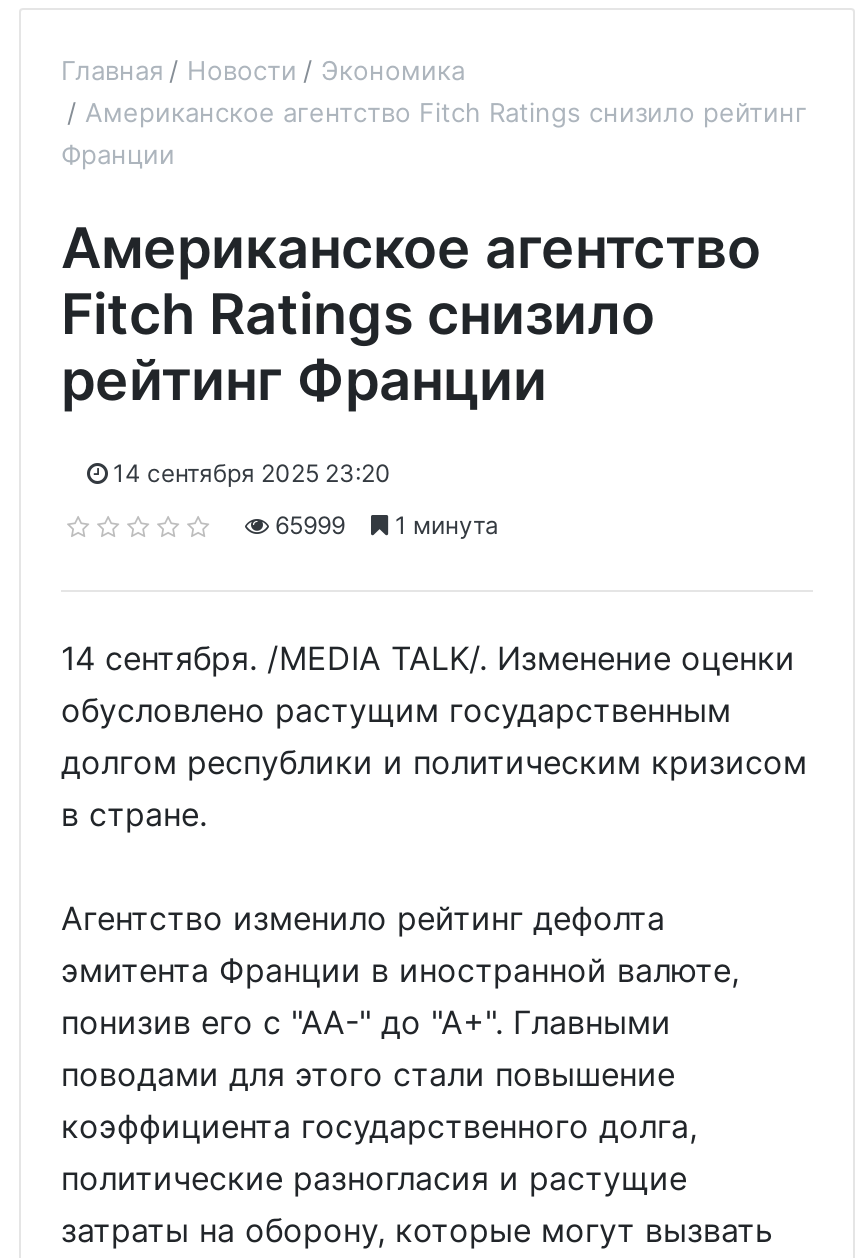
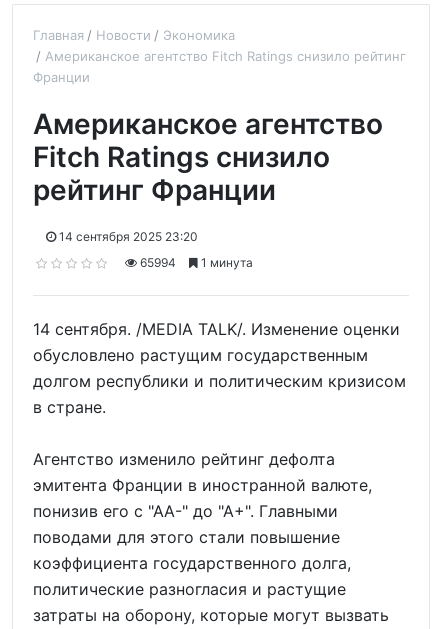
- 65999
+ 65994
